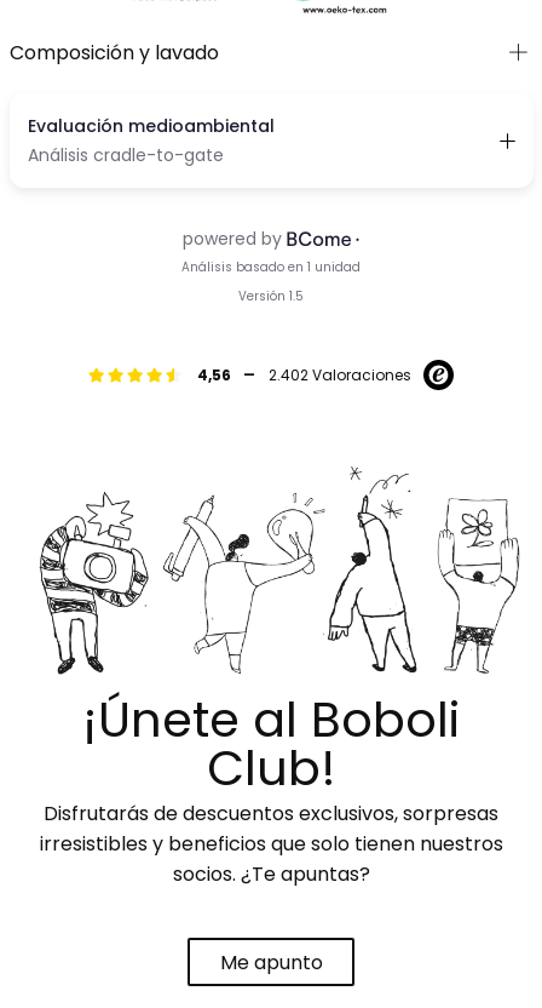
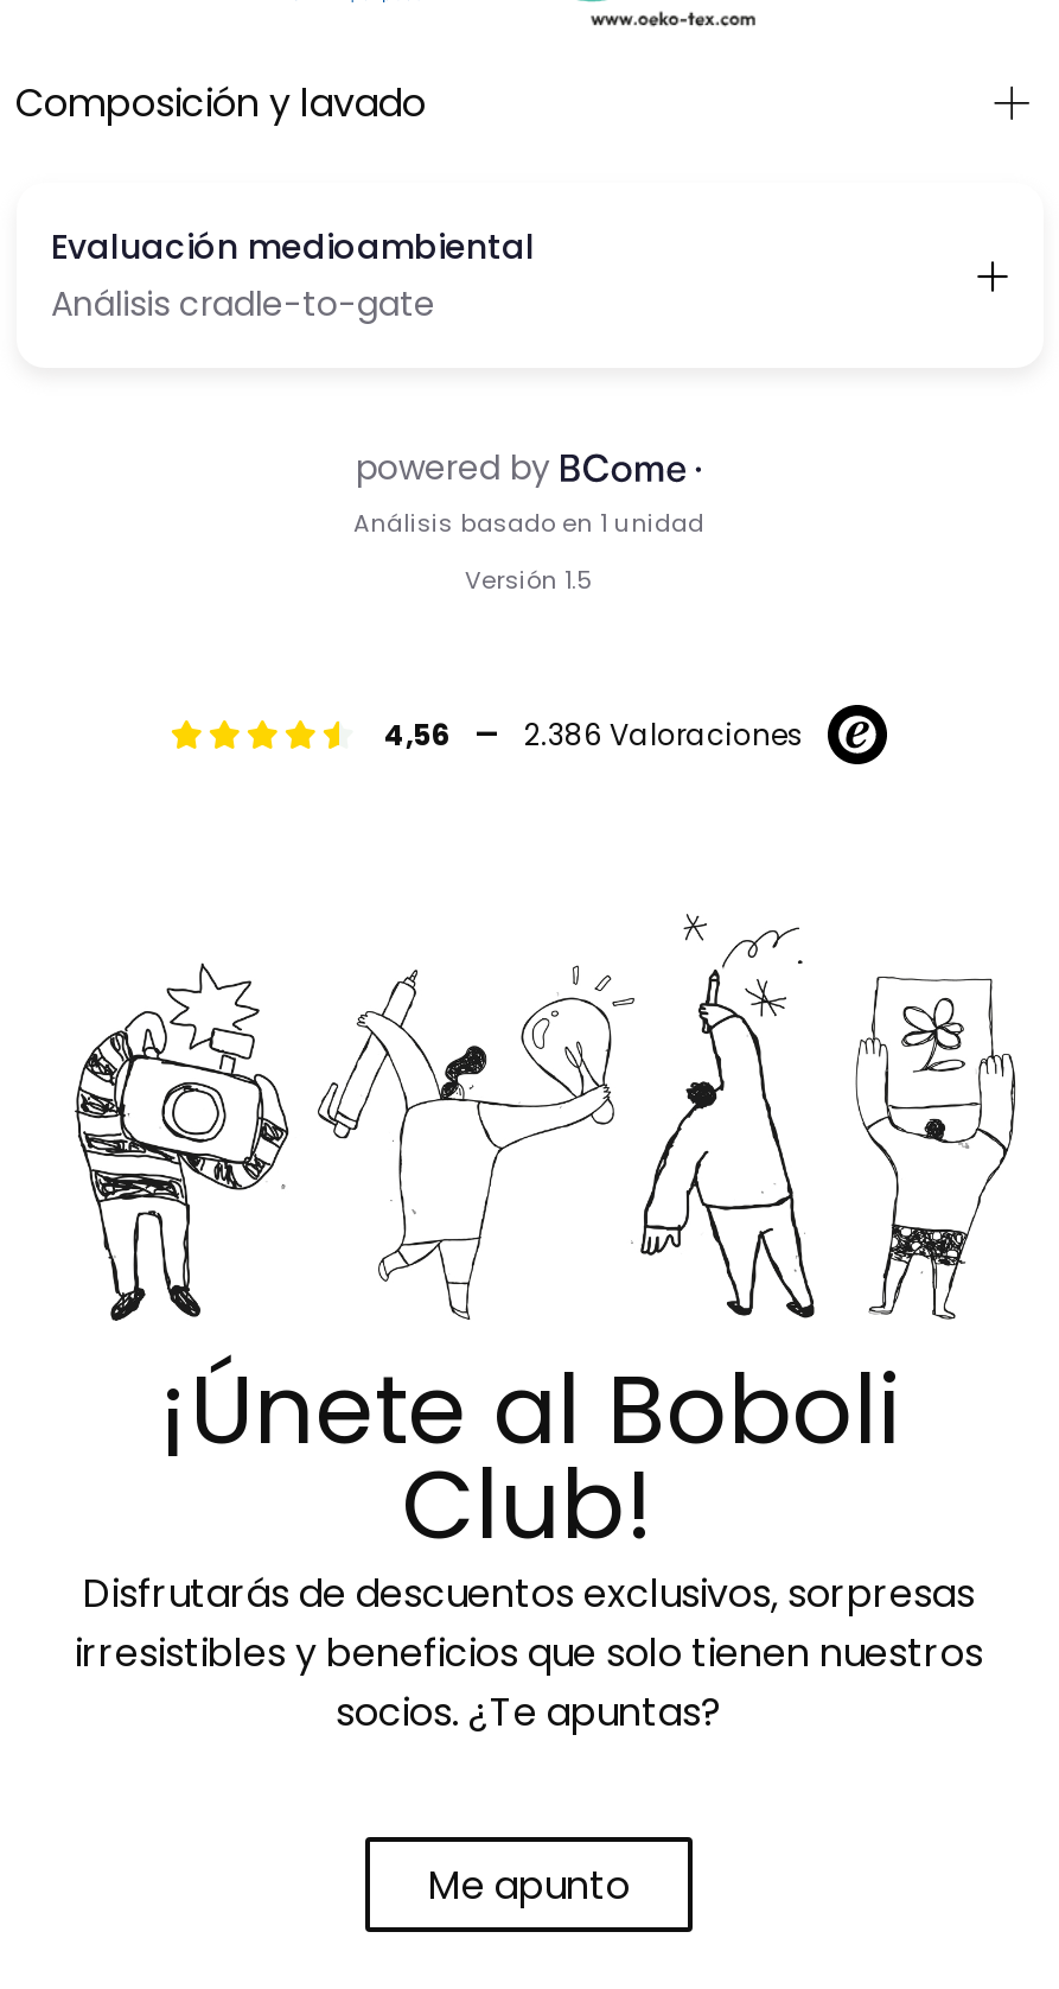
- 4,56 - 2.402 Valoraciones
+ 4,56 - 2.386 Valoraciones
